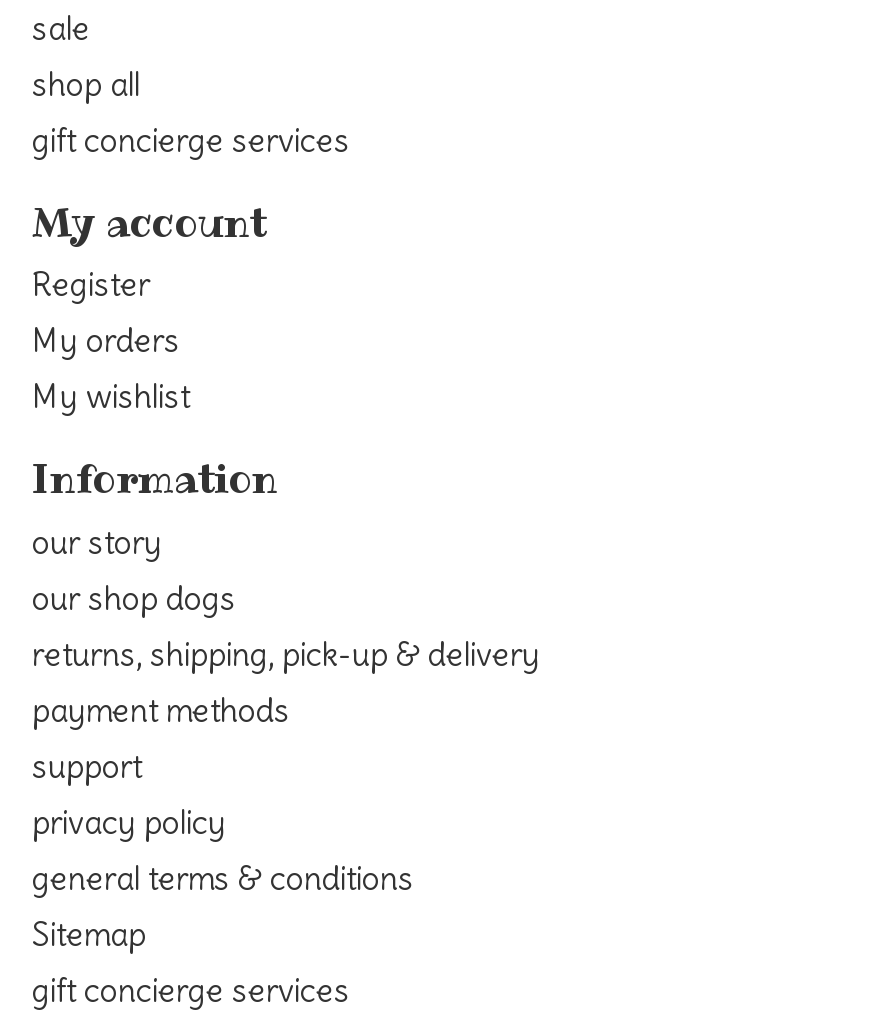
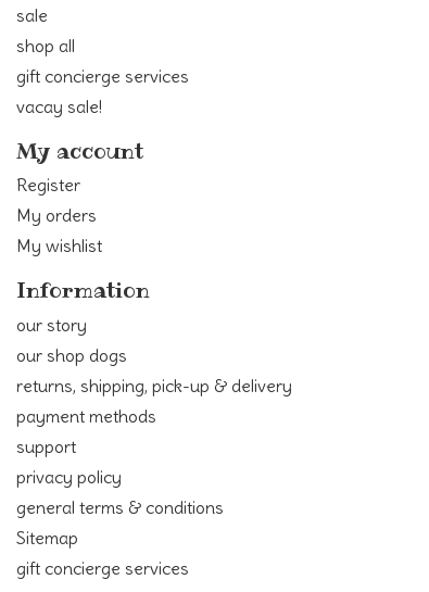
+ vacay sale!
